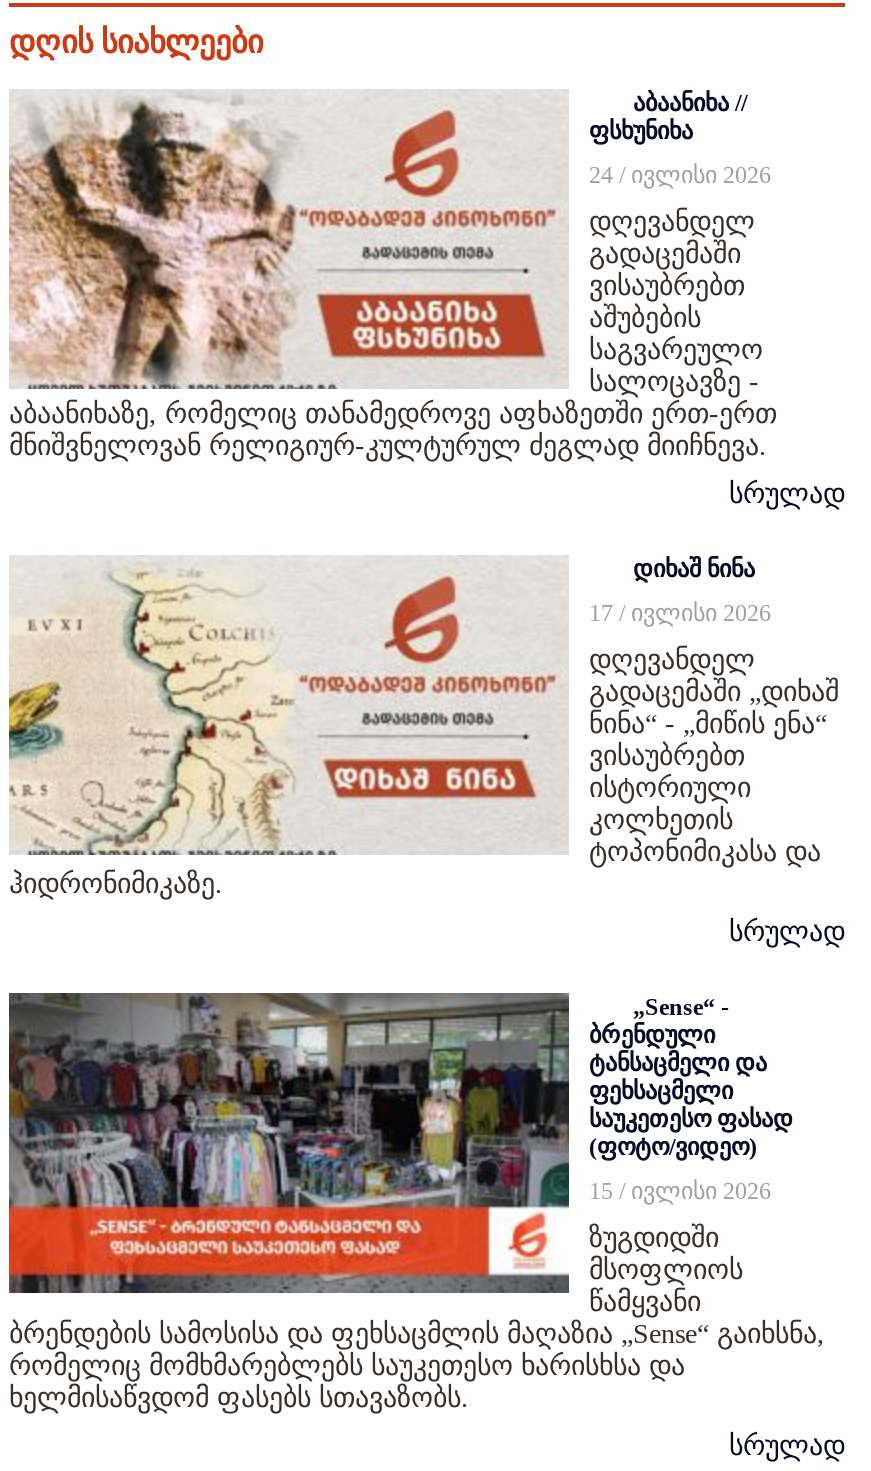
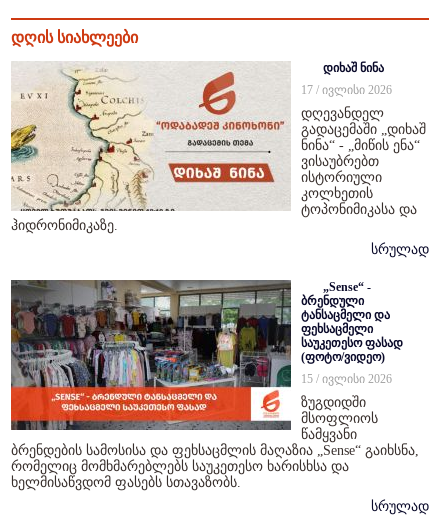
- [image]
- აბაანიხა //
- ფსხუნიხა
- 24 / ივლისი 2026
- დღევანდელ
- გადაცემაში
- ვისაუბრებთ
- აშუბების
- საგვარეულო
- სალოცავზე -
- აბაანიხაზე, რომელიც თანამედროვე აფხაზეთში ერთ-ერთ
- მნიშვნელოვან რელიგიურ-კულტურულ ძეგლად მიიჩნევა.
- სრულად

- [image]
